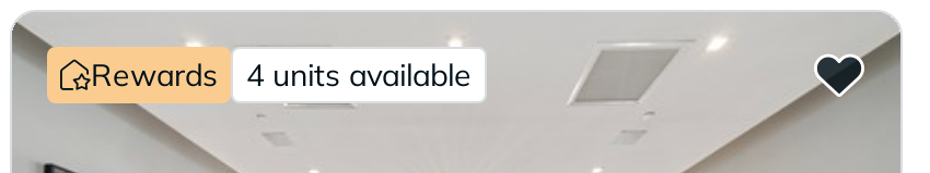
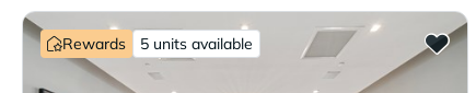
- 4 units available
+ 5 units available
